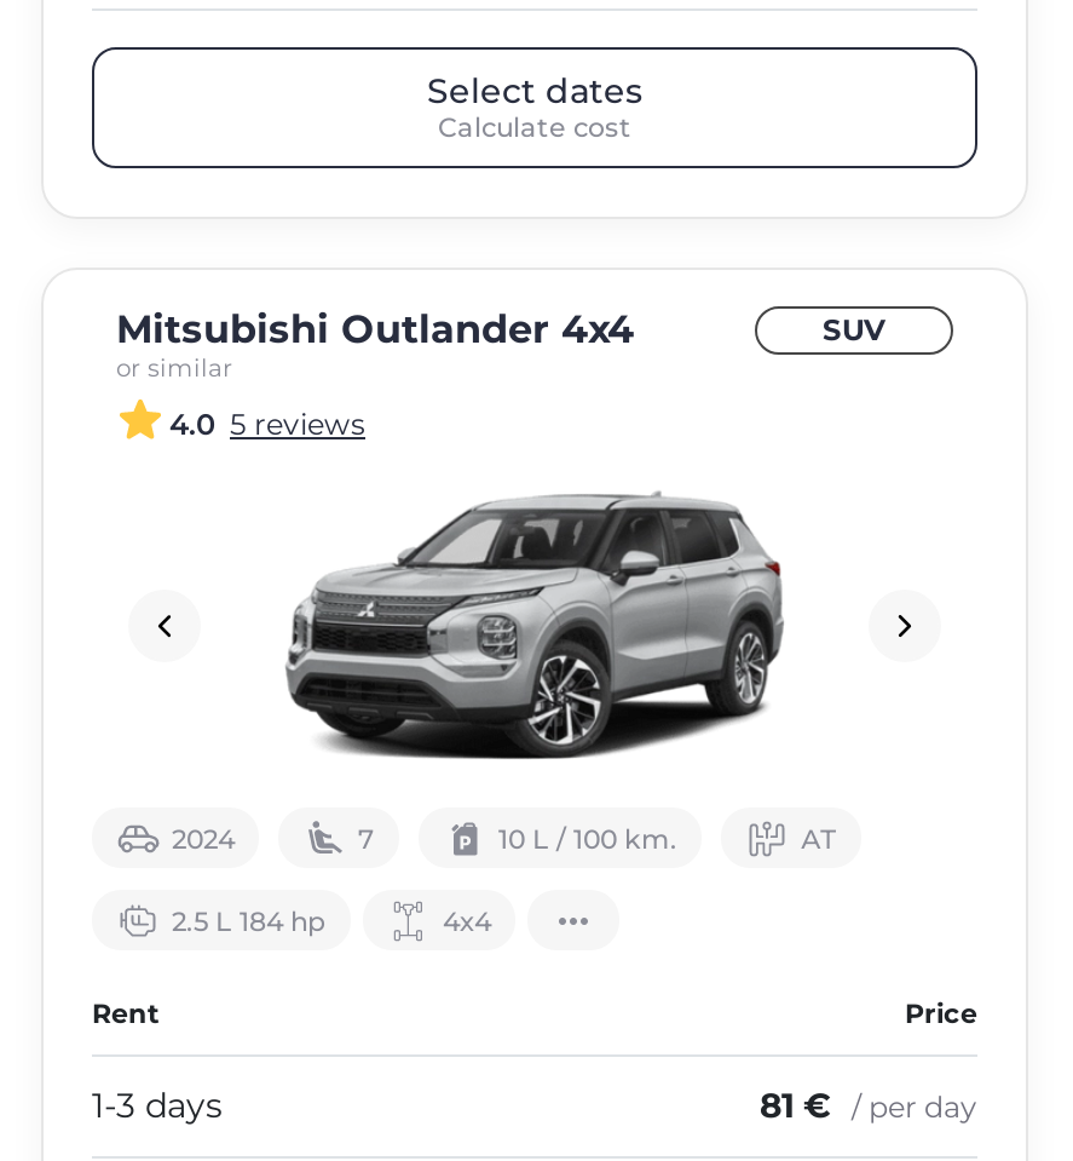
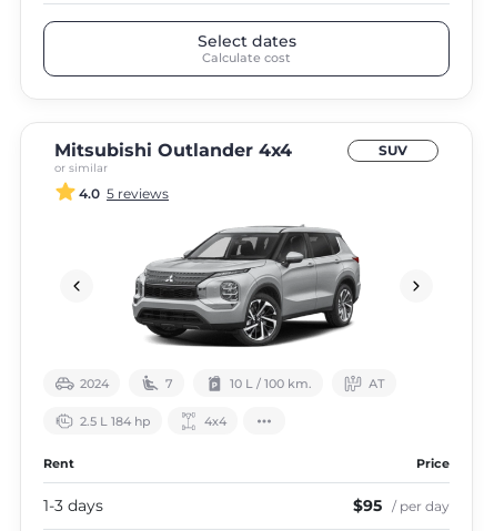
- 81 € / per day
+ $95 / per day
